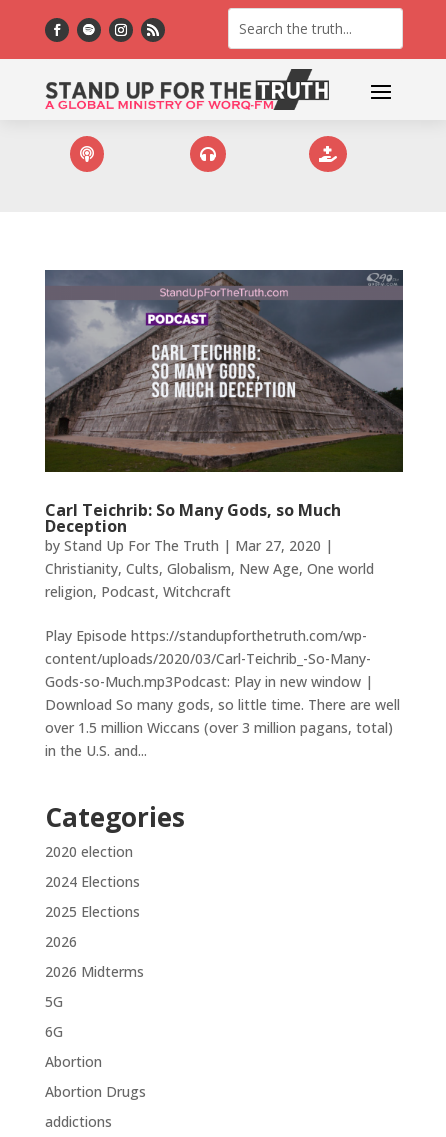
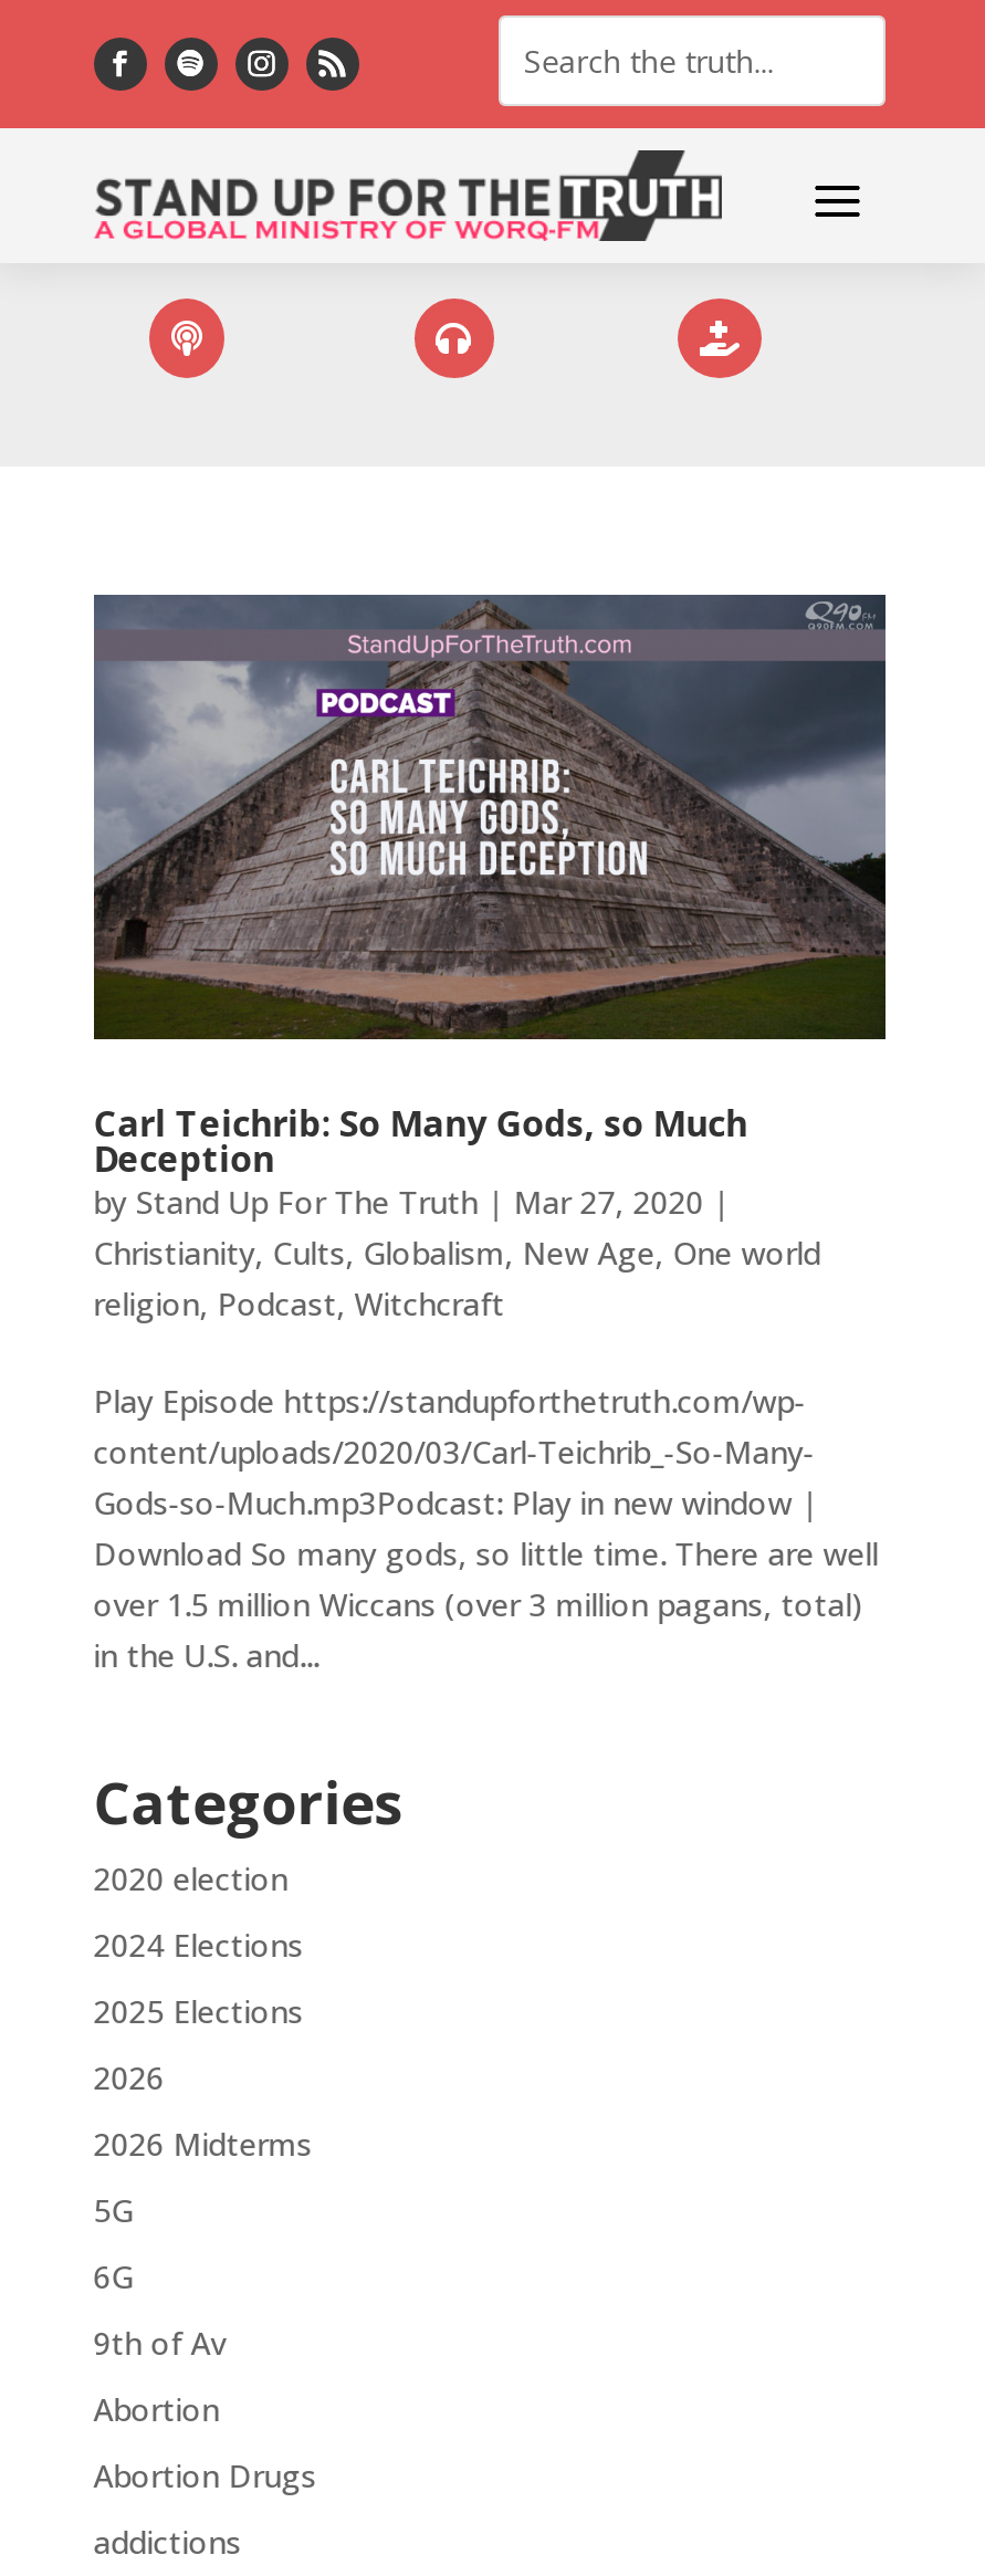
+ 9th of Av
